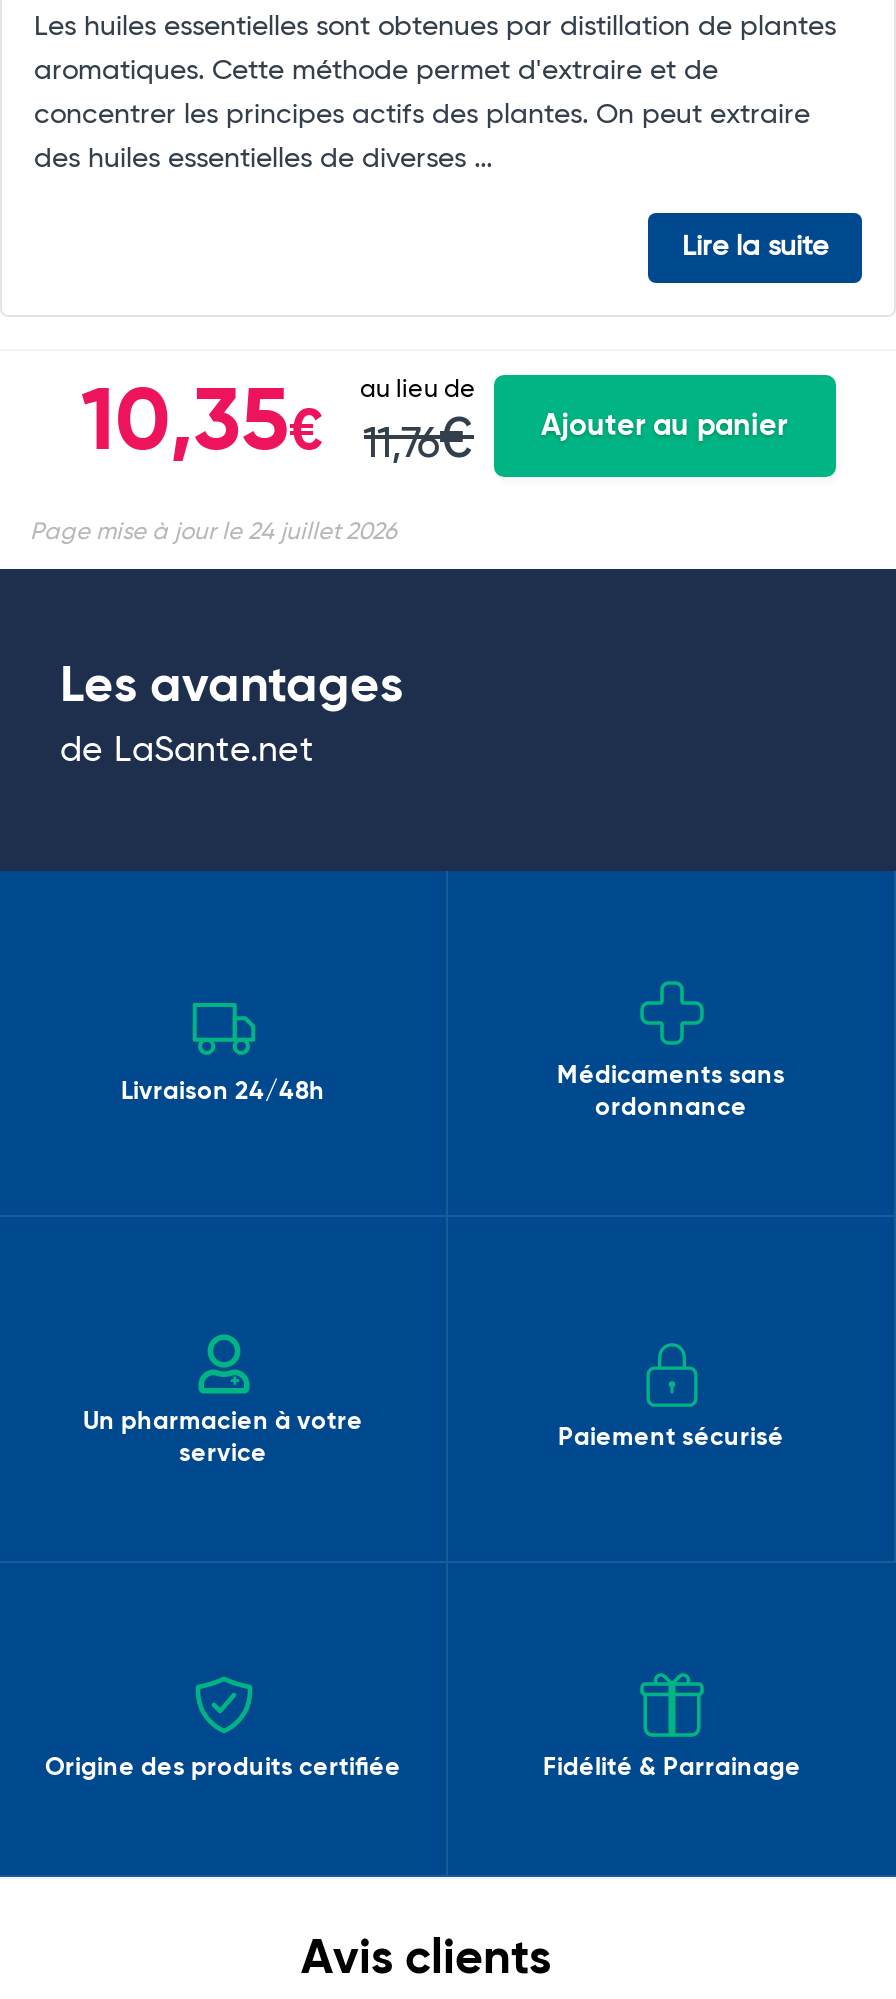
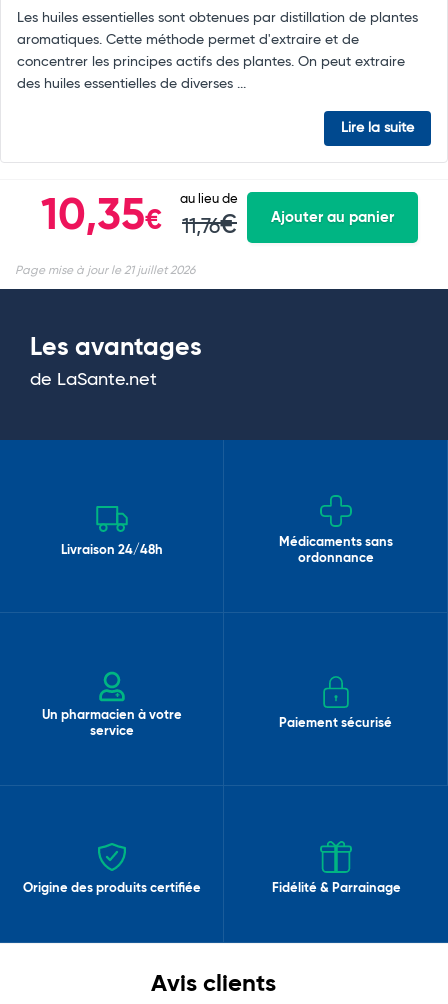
- Page mise à jour le 24 juillet 2026
+ Page mise à jour le 21 juillet 2026
